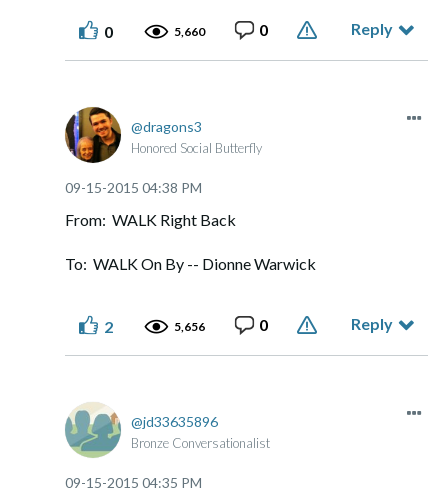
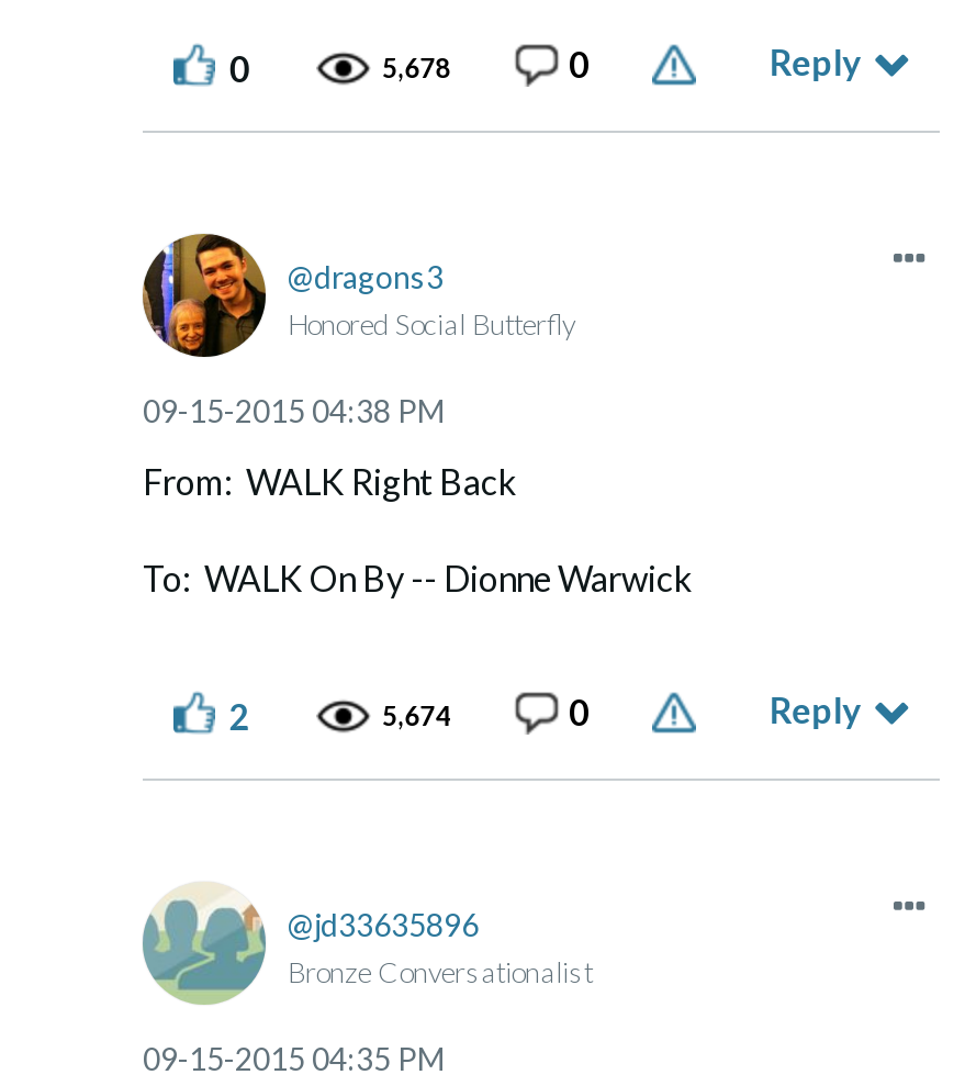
- 5,660
+ 5,678

- 5,656
+ 5,674
